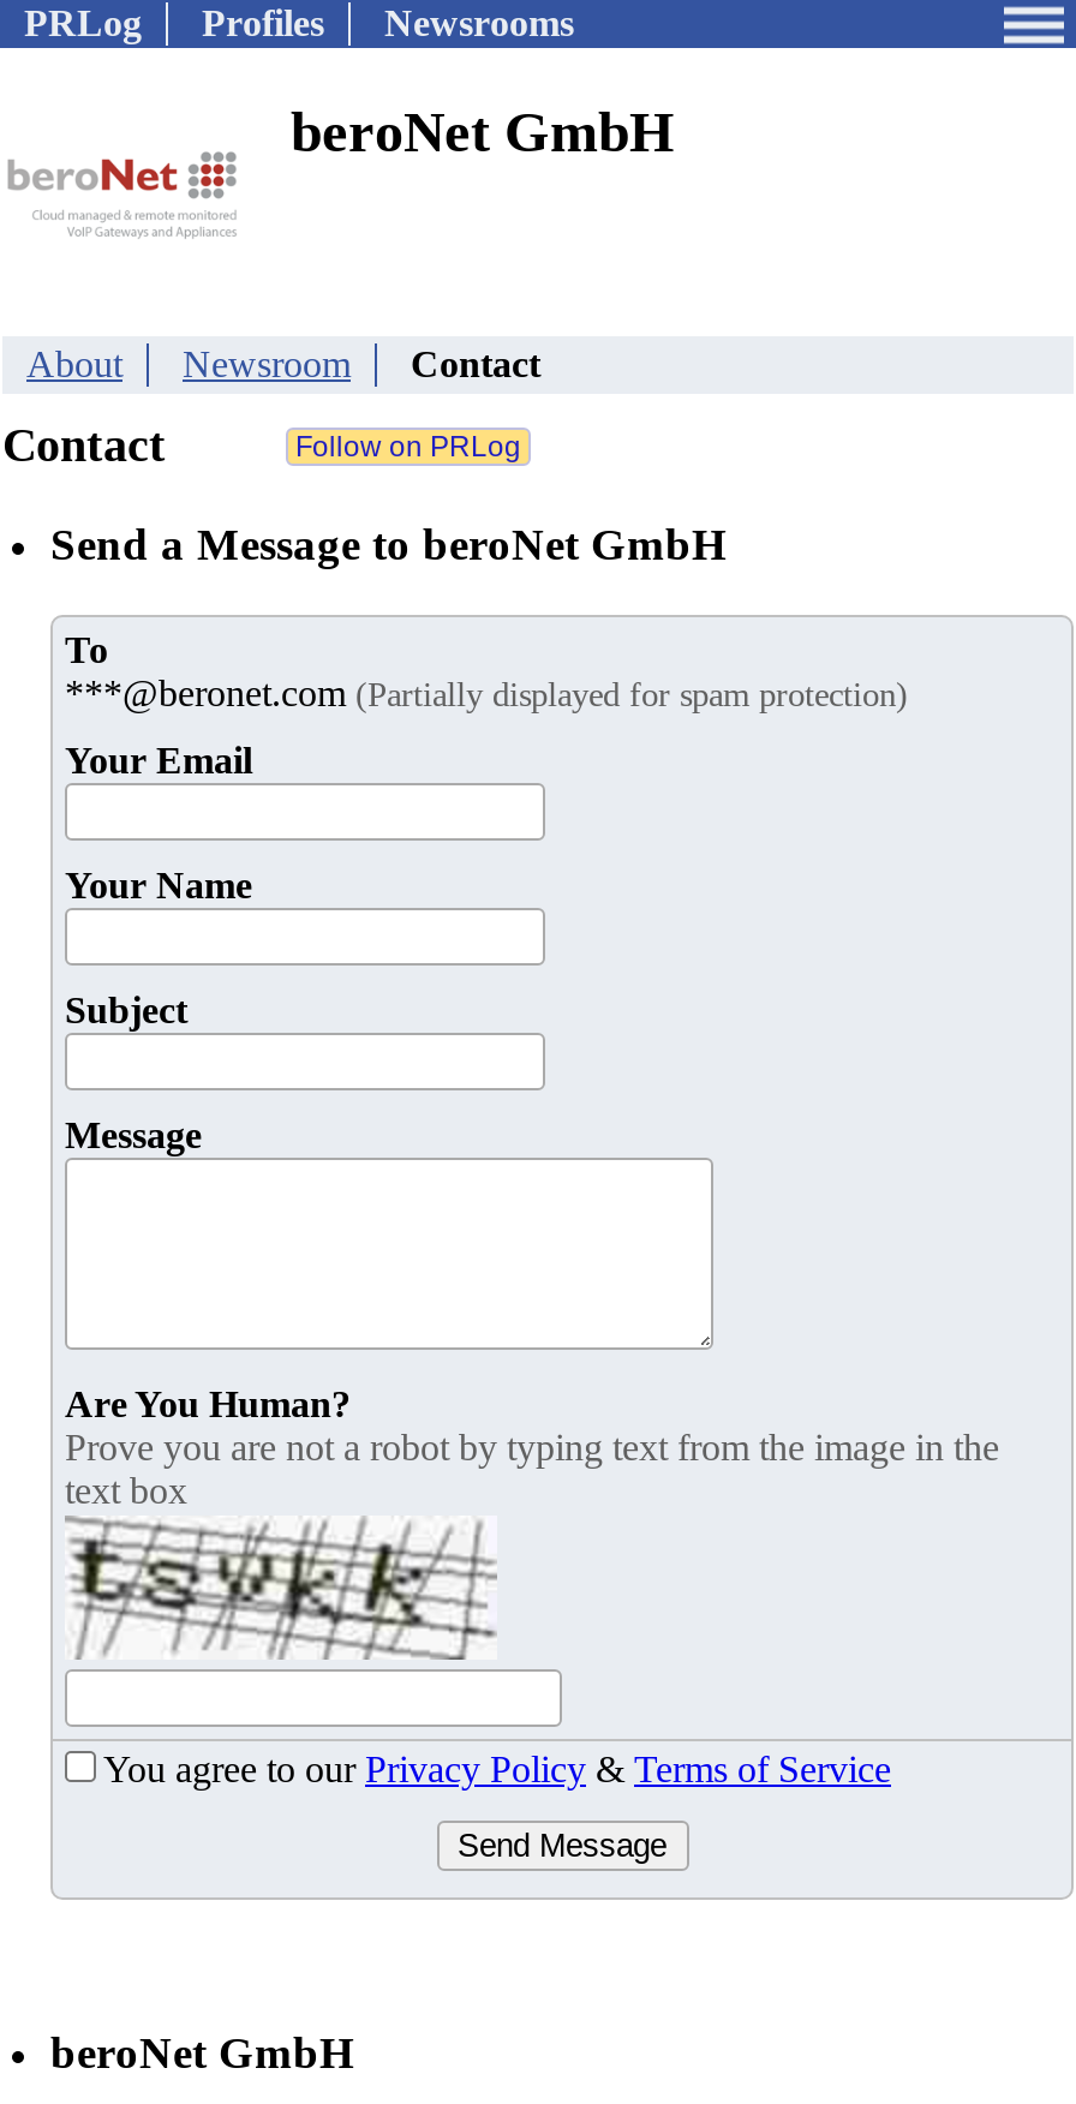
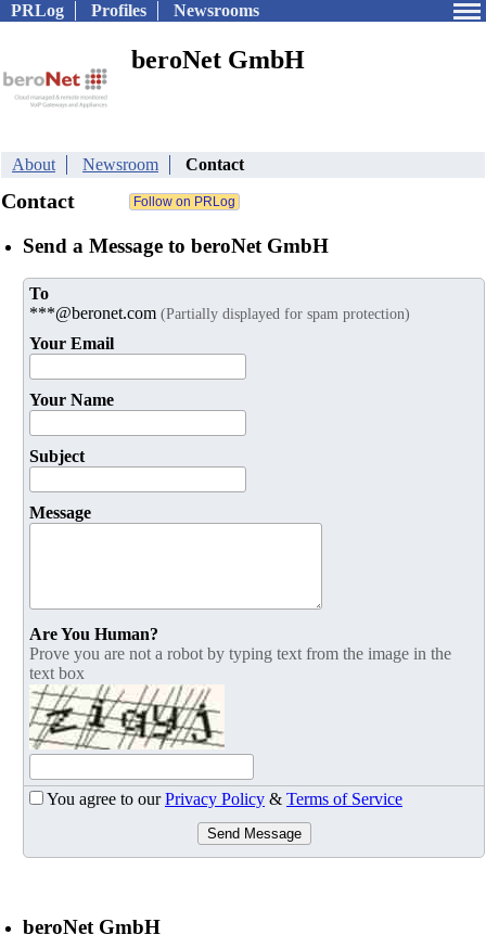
- [image]
+ [image]
